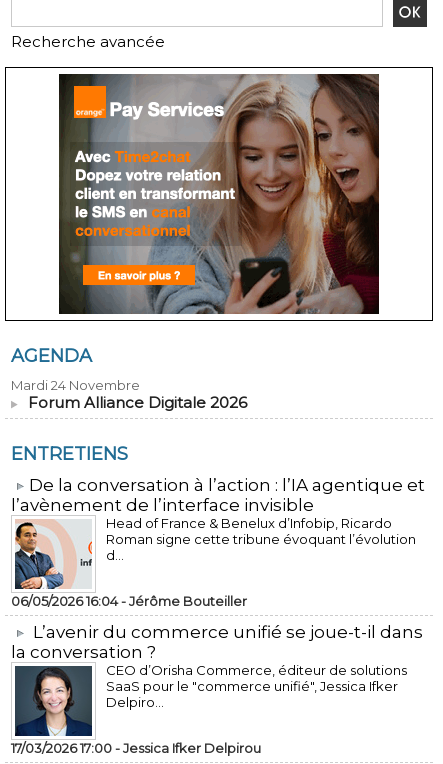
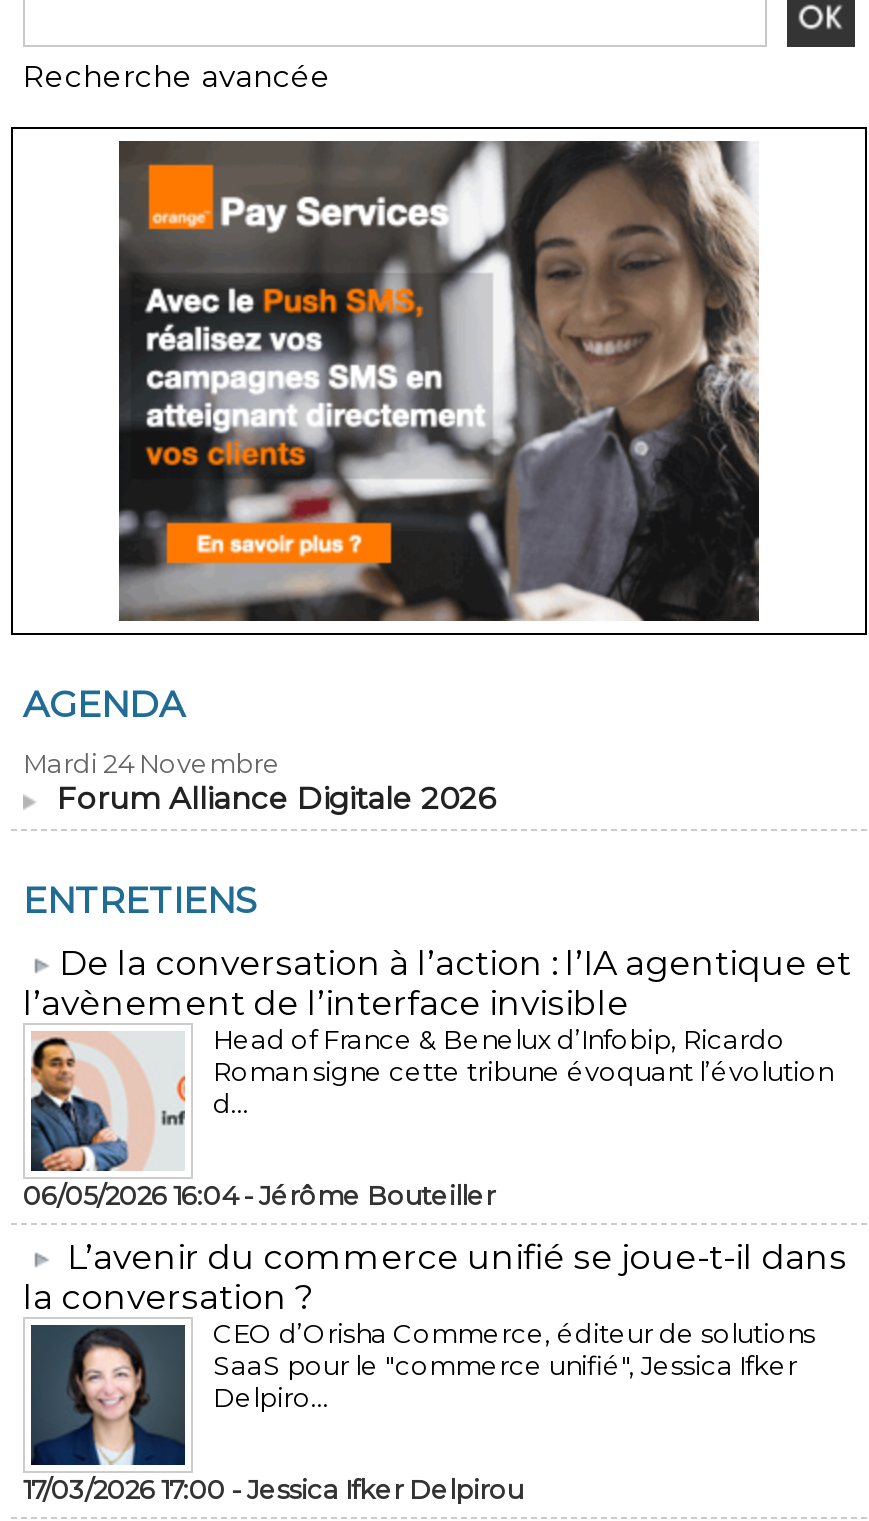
- [image]
+ [image]
